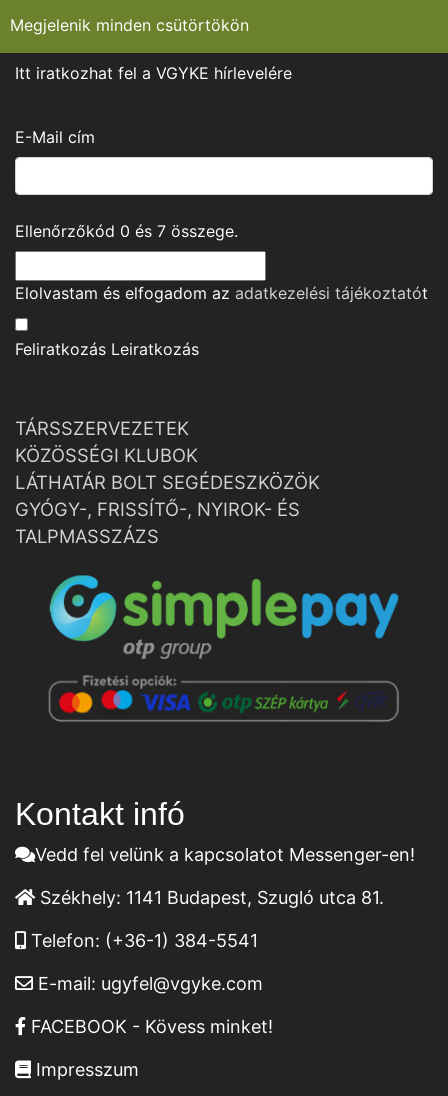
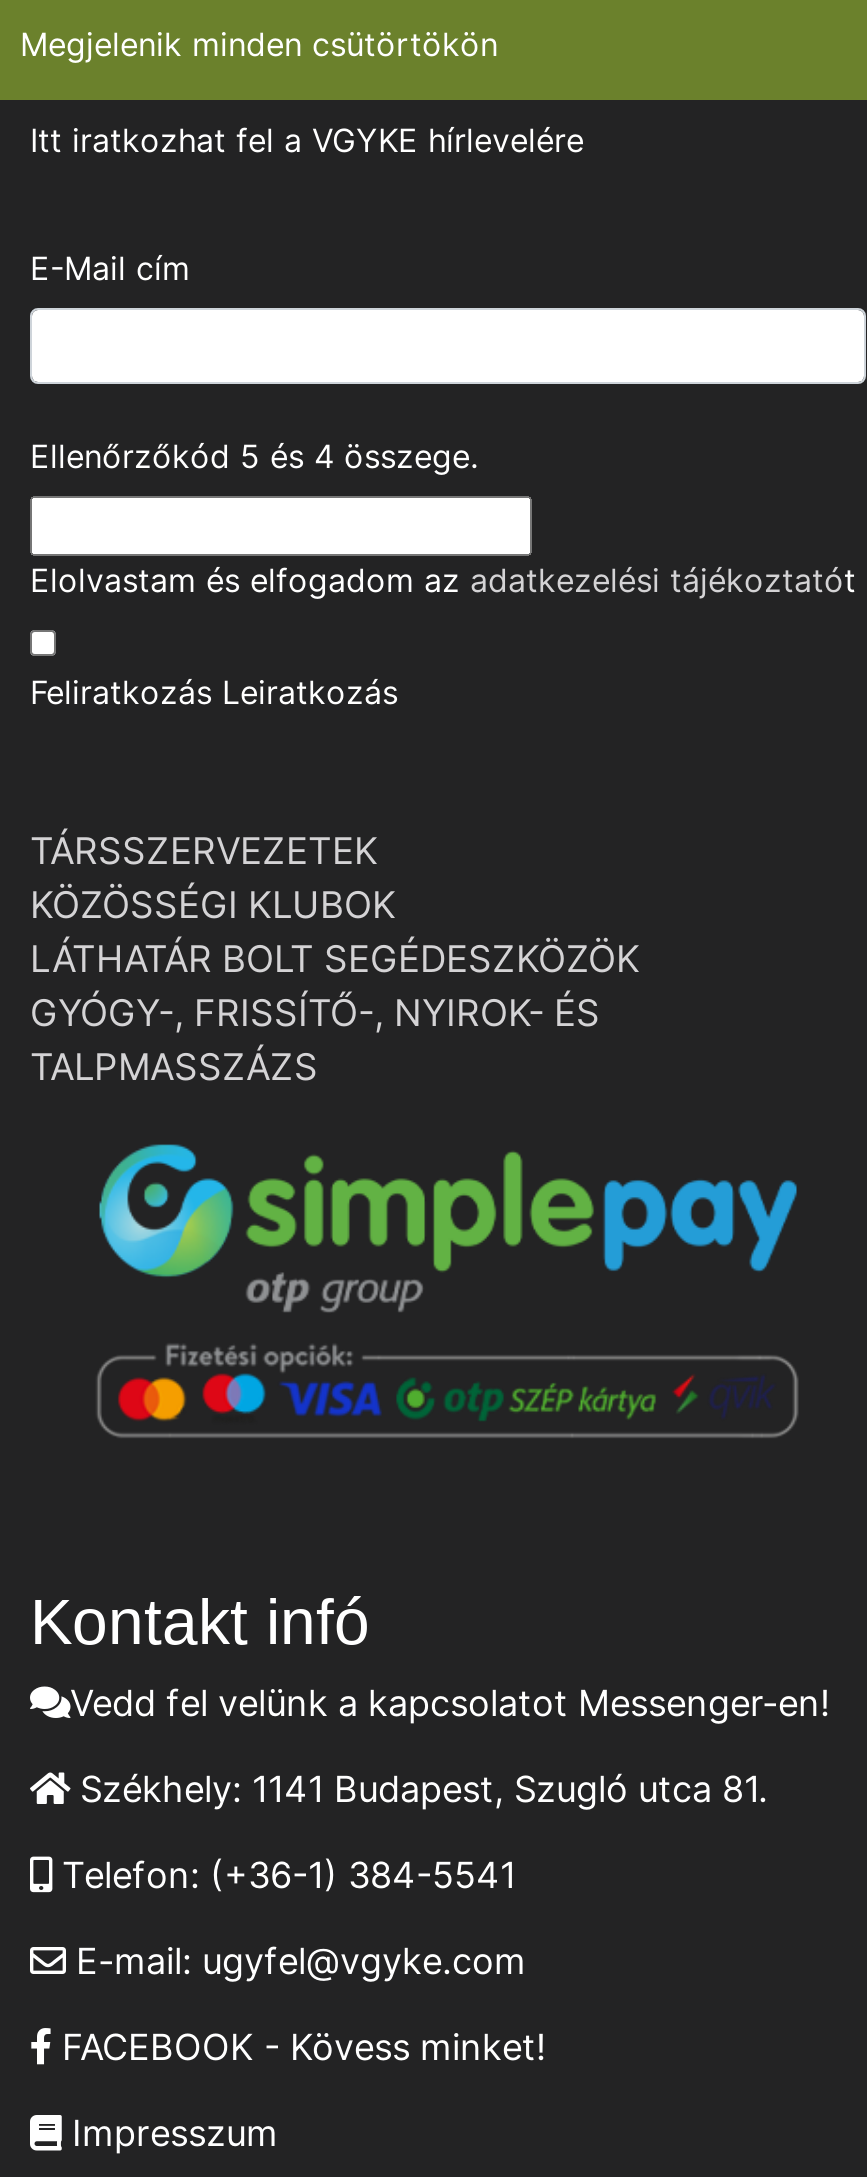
- Ellenőrzőkód 0 és 7 összege.
+ Ellenőrzőkód 5 és 4 összege.
